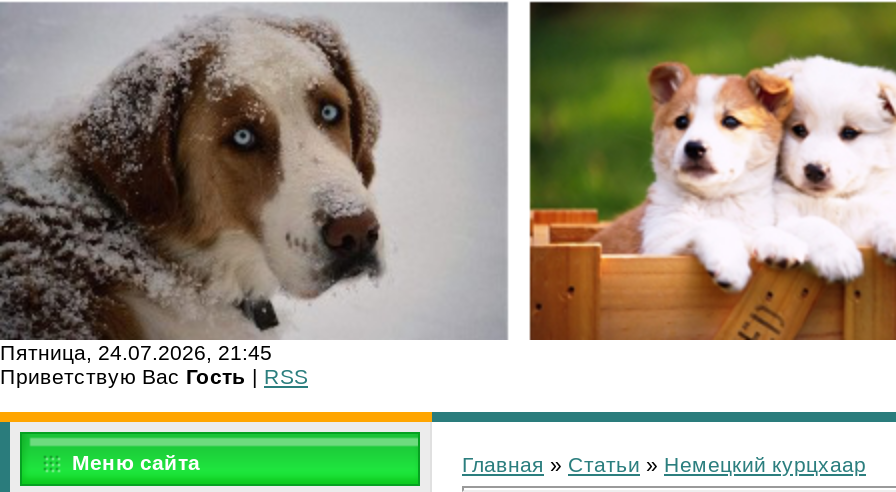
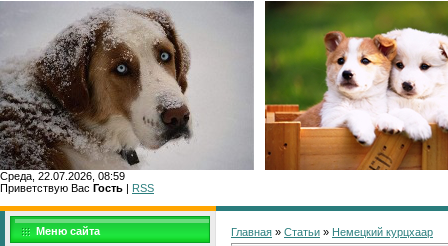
- Пятница, 24.07.2026, 21:45
+ Среда, 22.07.2026, 08:59
